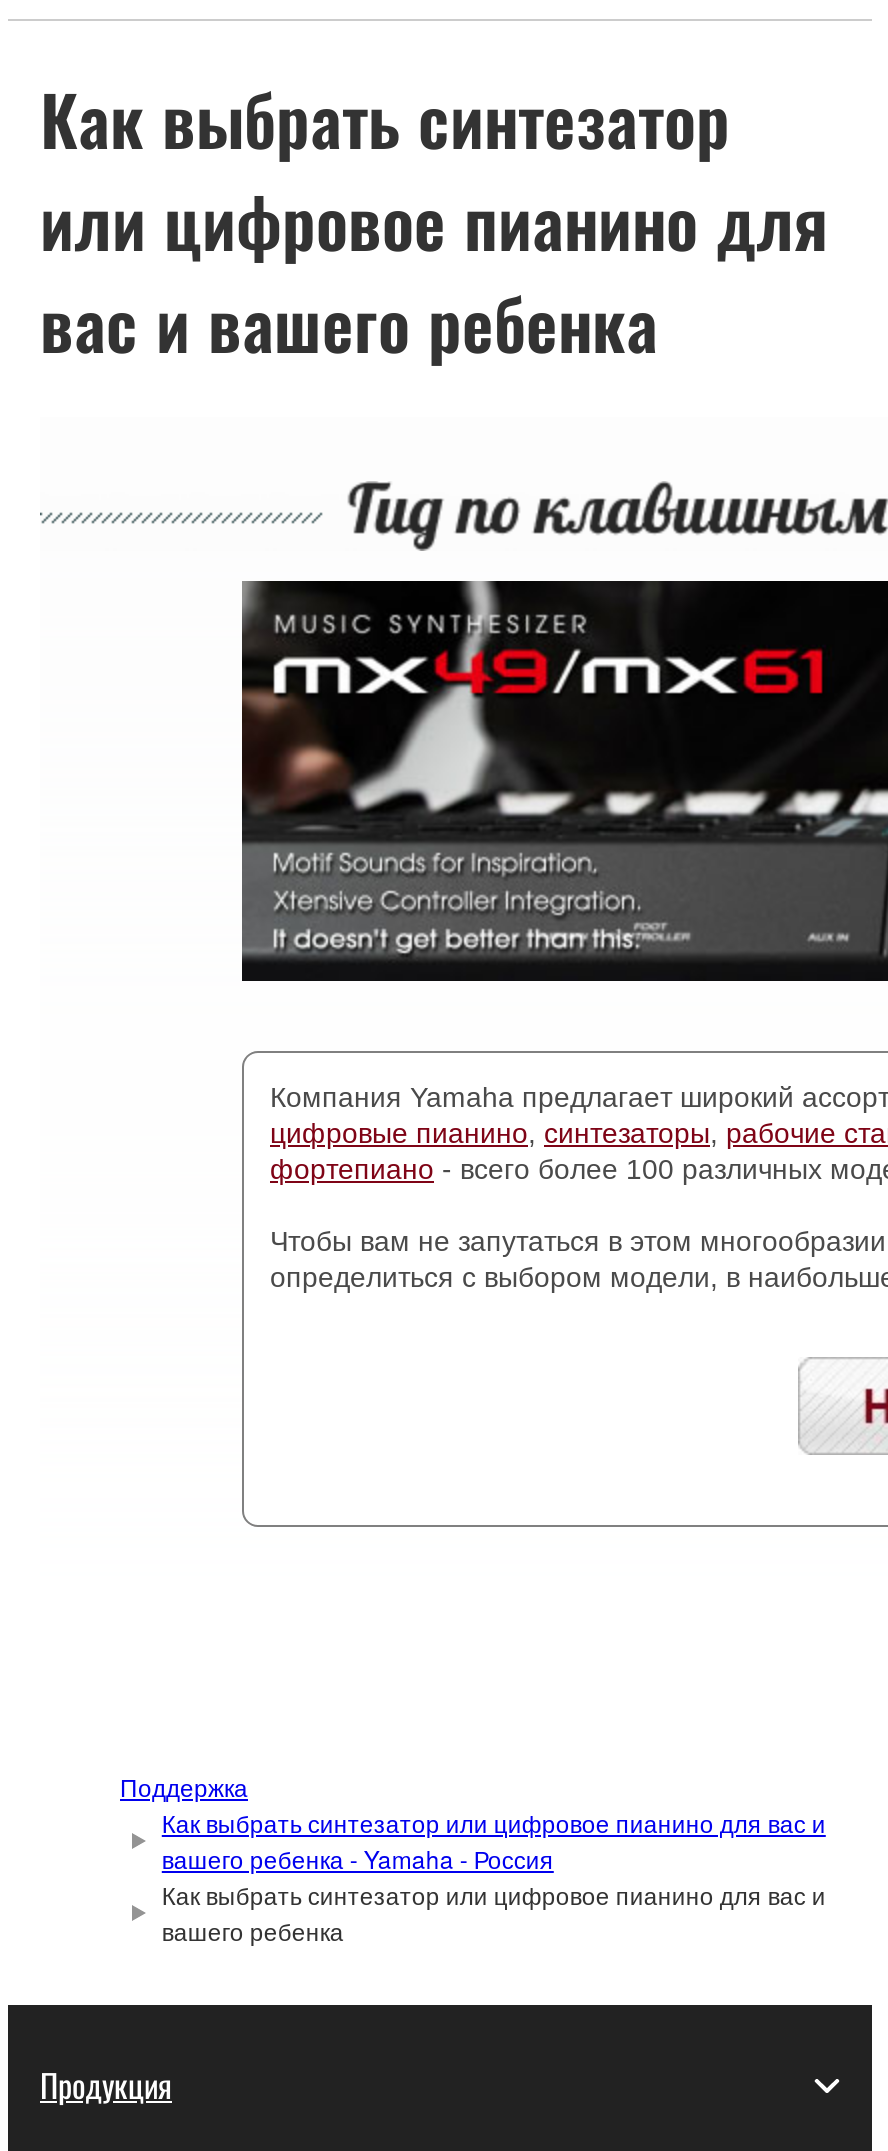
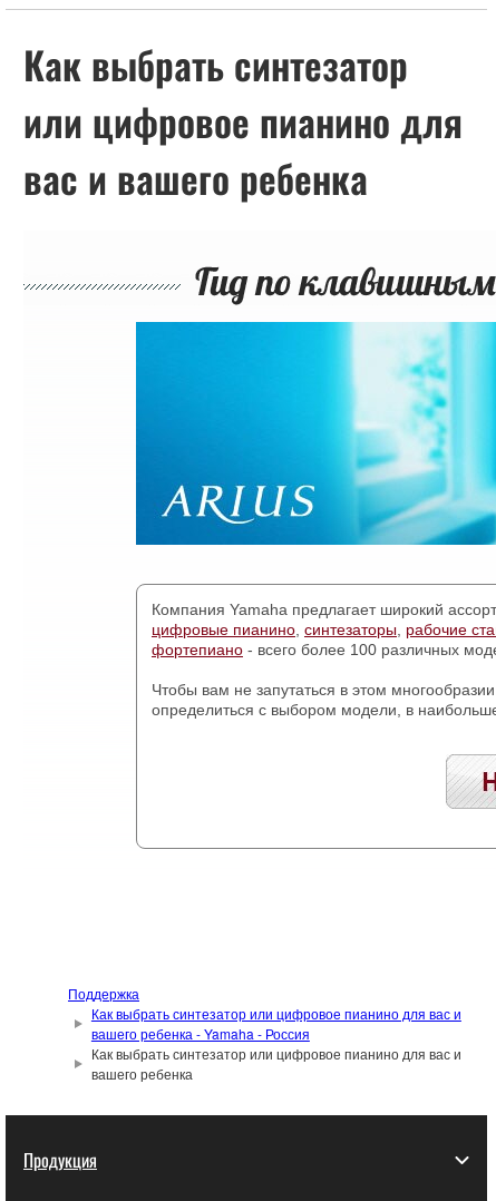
- [image]
+ [image]
